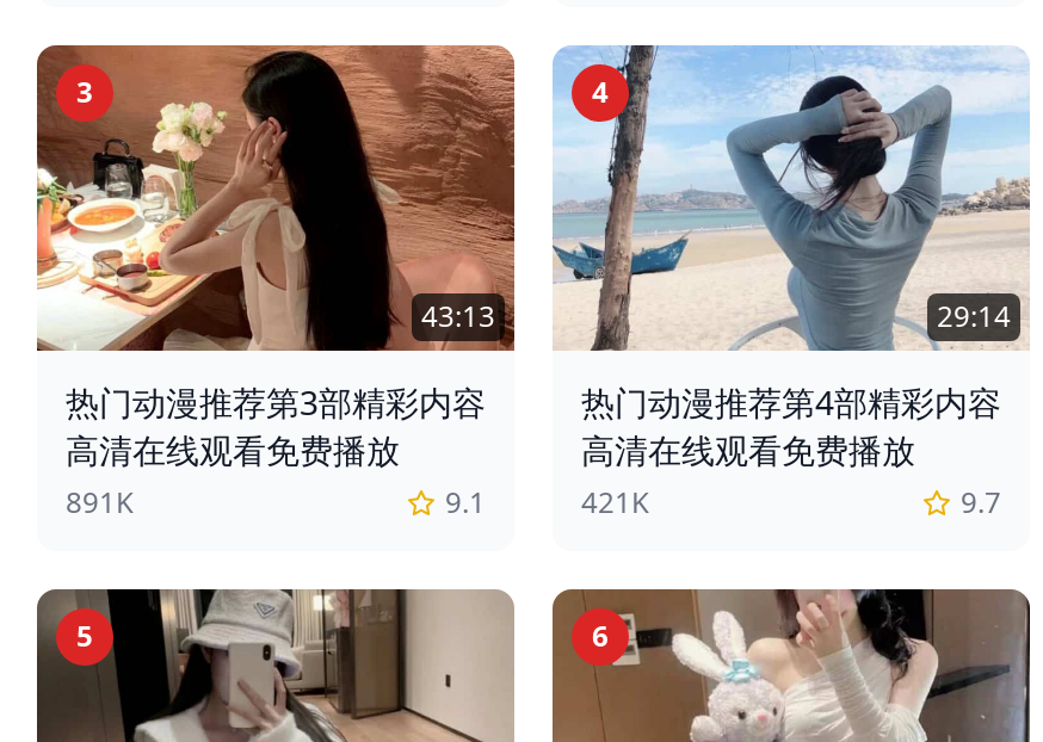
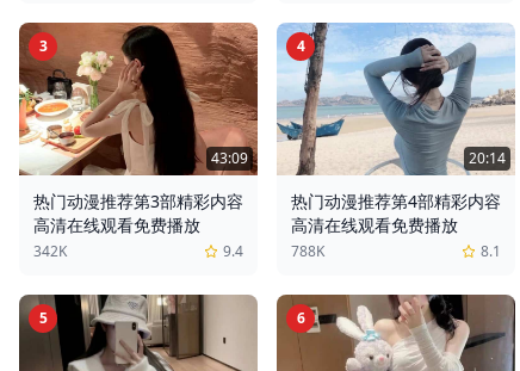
- 43:13
+ 43:09

- 29:14
+ 20:14

- 891K
- 9.1
+ 342K
+ 9.4

- 421K
- 9.7
+ 788K
+ 8.1
